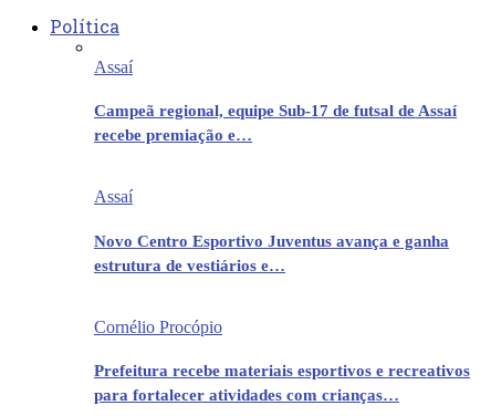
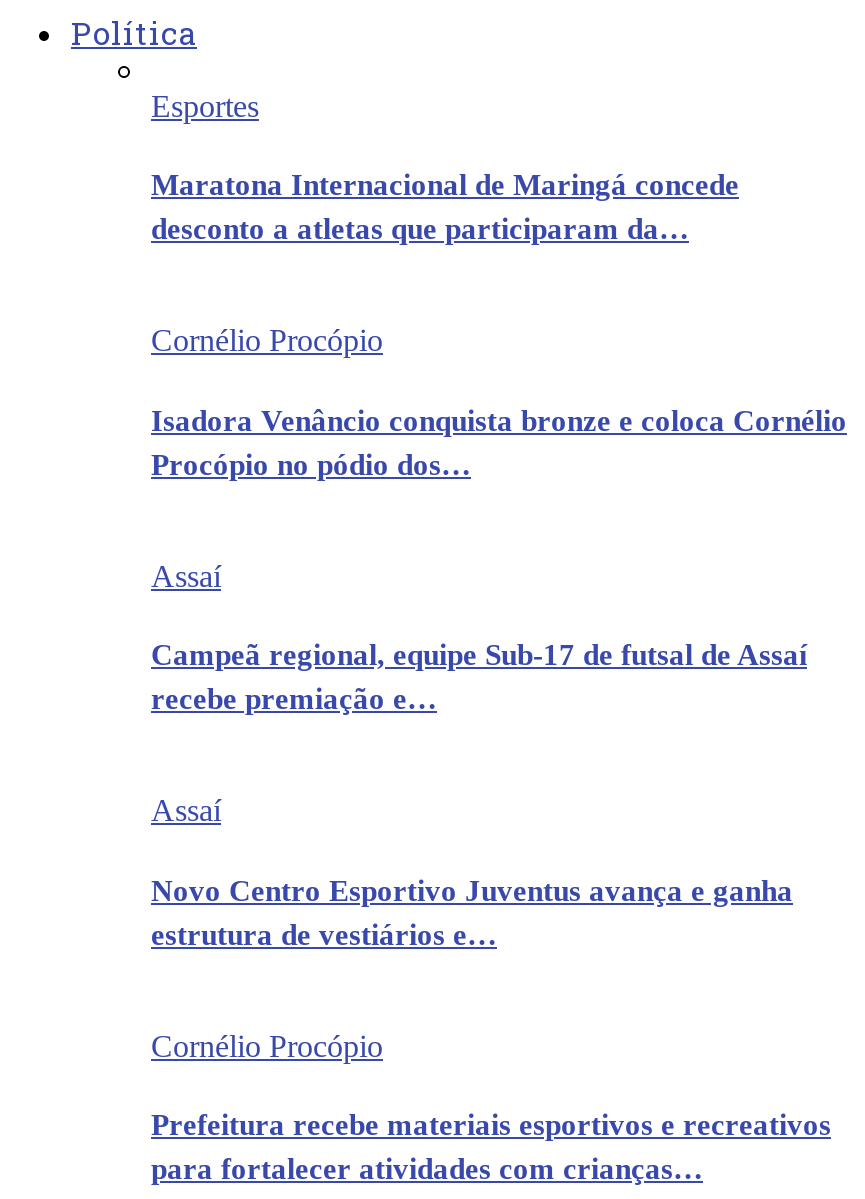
+ Esportes
+ Maratona Internacional de Maringá concede
+ desconto a atletas que participaram da…
+ Cornélio Procópio
+ Isadora Venâncio conquista bronze e coloca Cornélio
+ Procópio no pódio dos…
